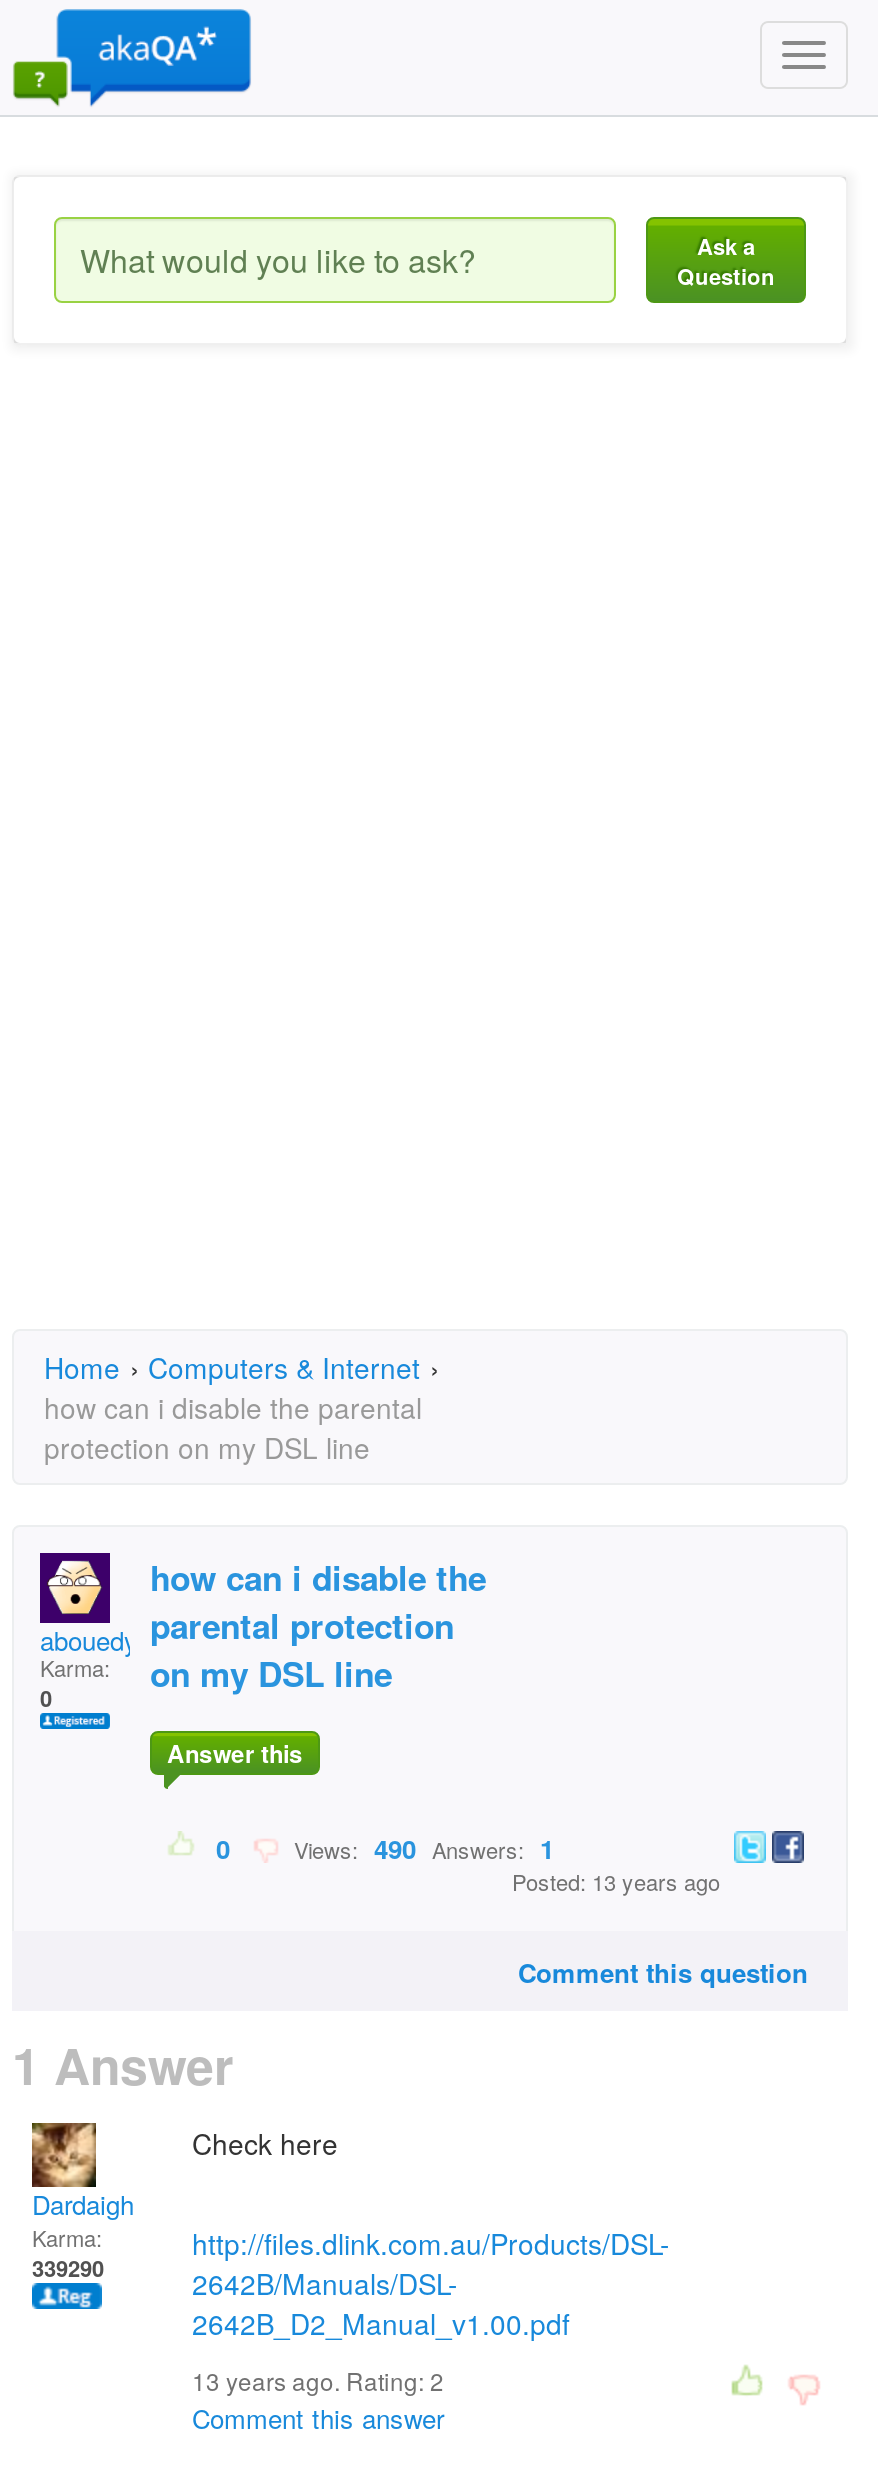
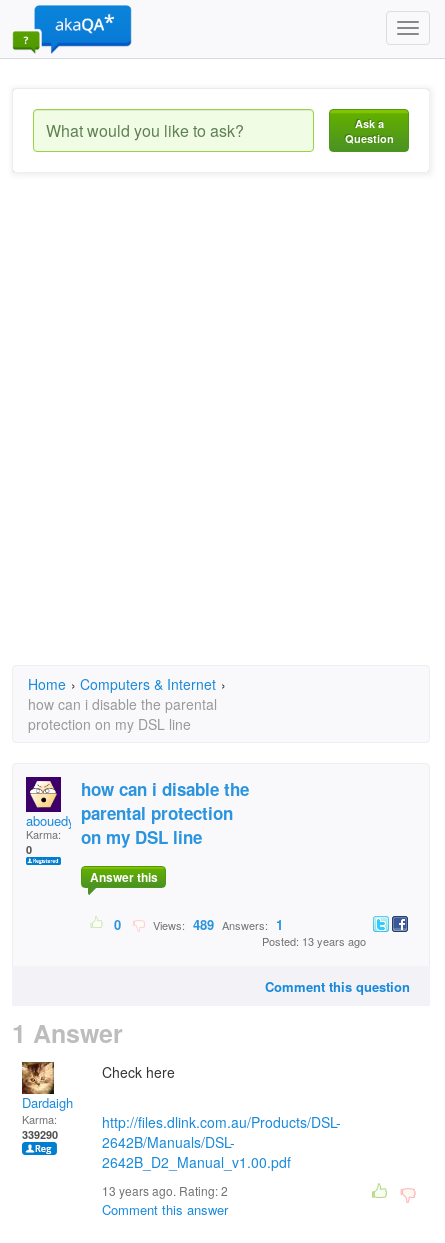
- Views: 490 Answers: 1
+ Views: 489 Answers: 1
